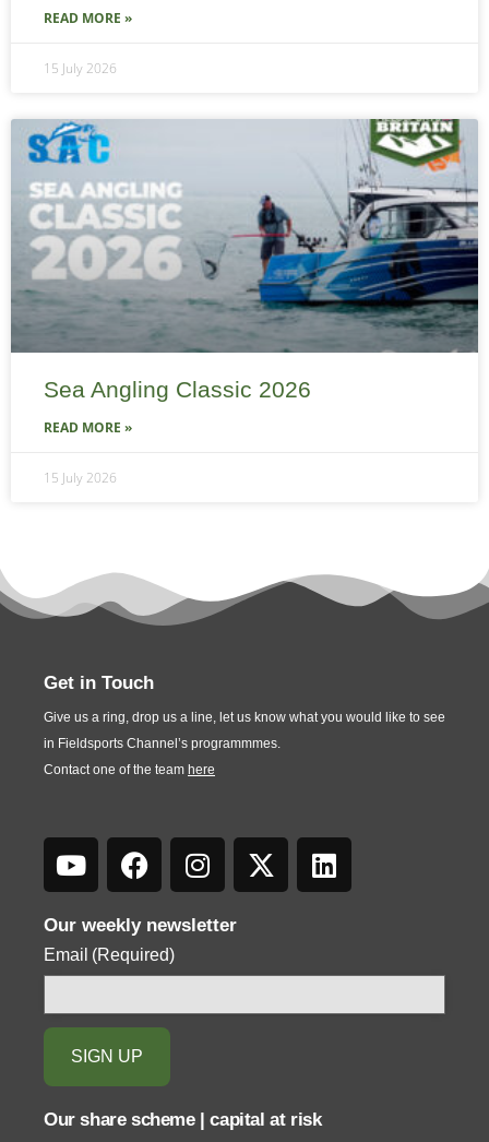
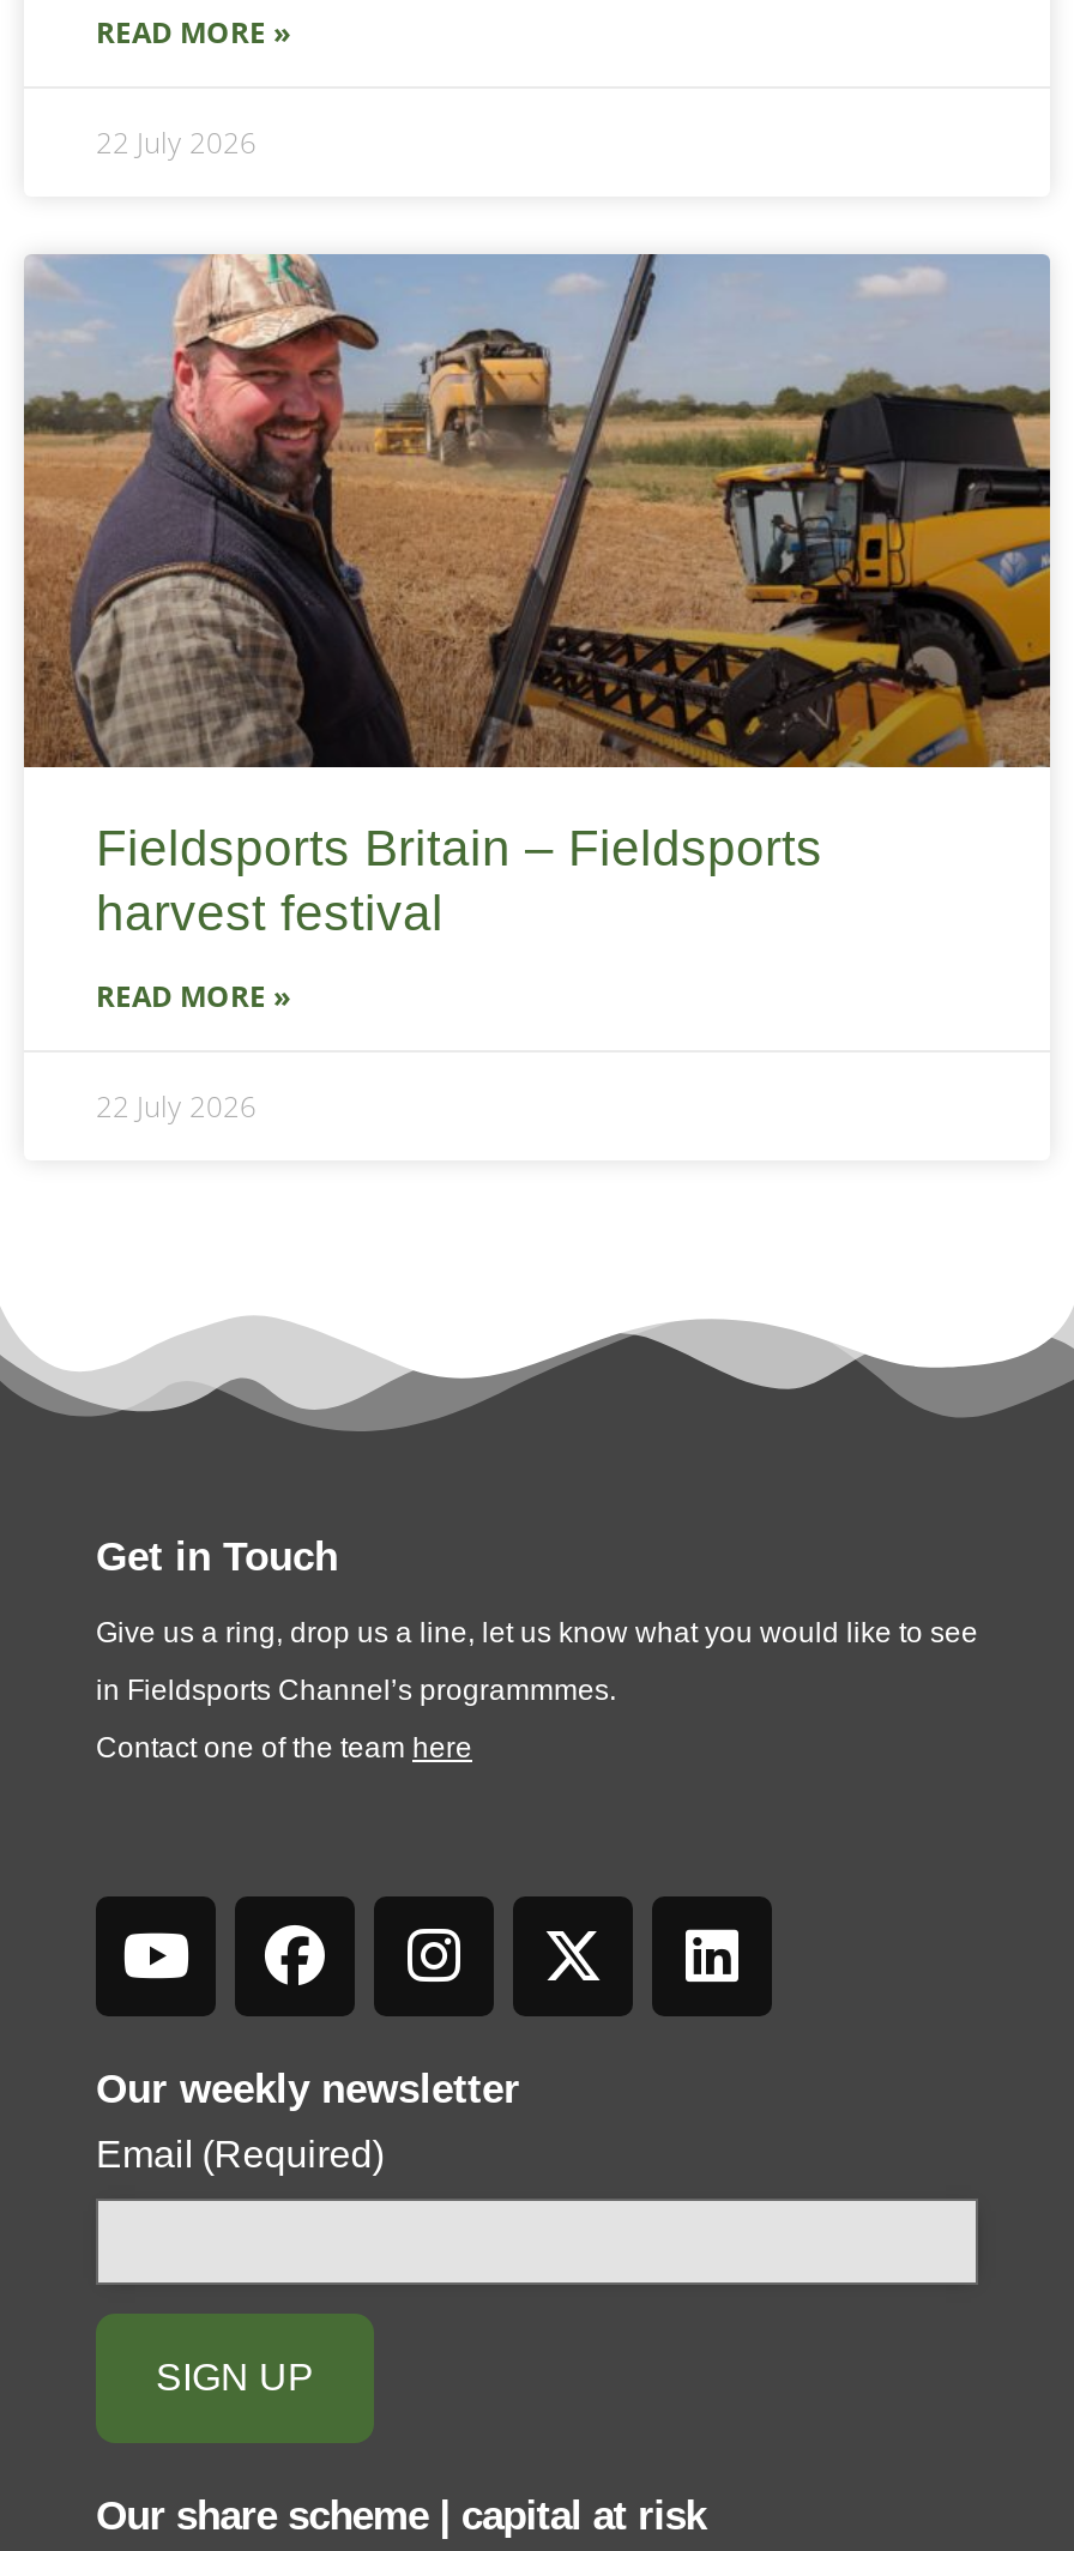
- 15 July 2026
+ 22 July 2026

- [image]
- Sea Angling Classic 2026
+ [image]
+ Fieldsports Britain – Fieldsports
+ harvest festival

- 15 July 2026
+ 22 July 2026
